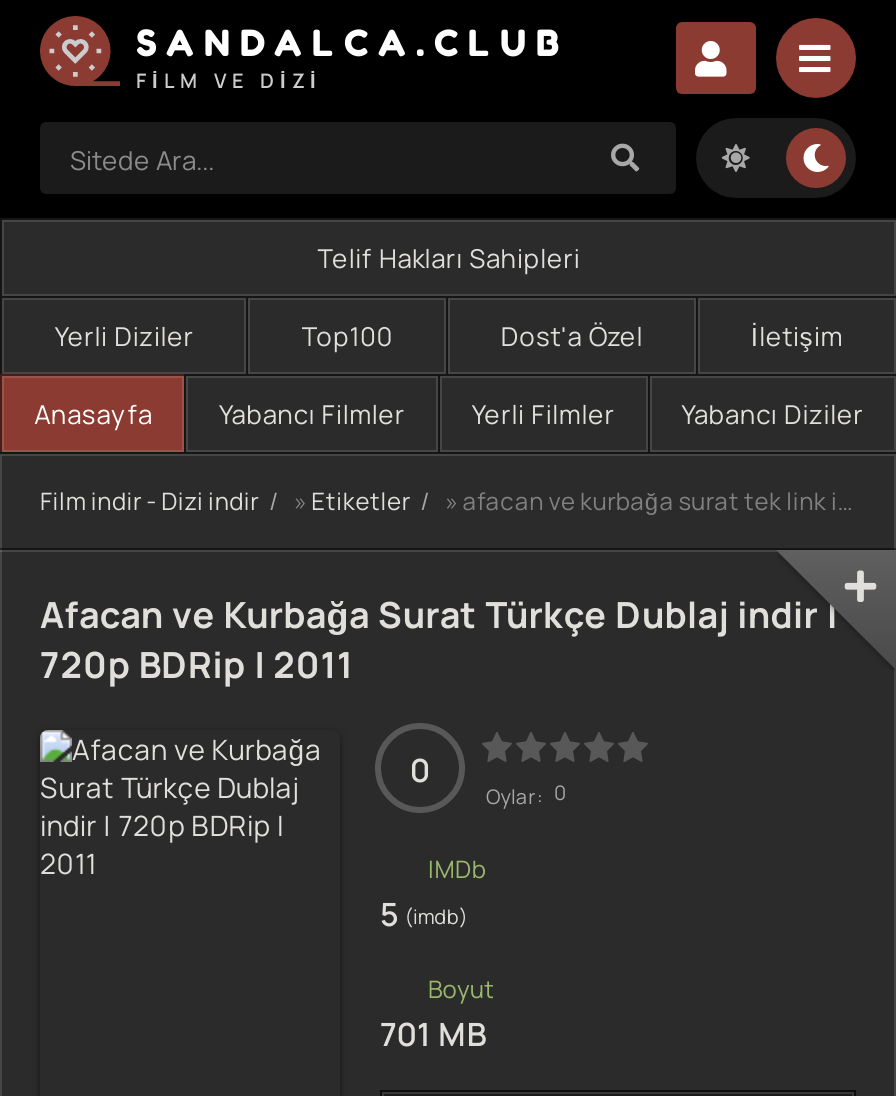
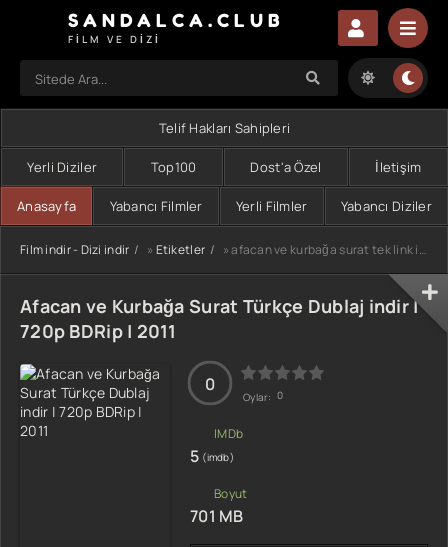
- [image]
